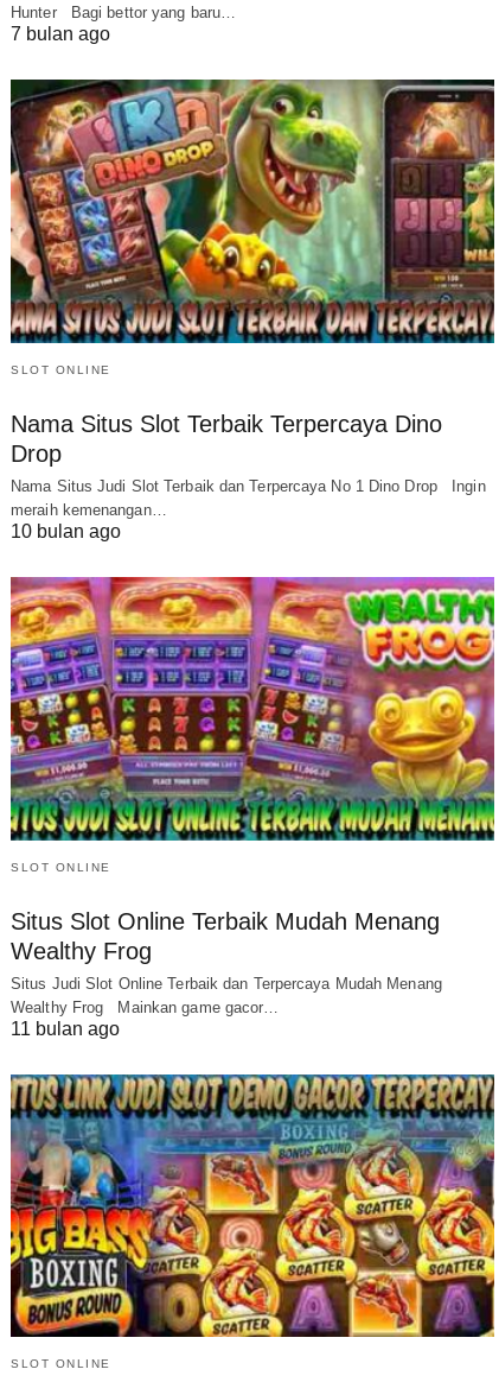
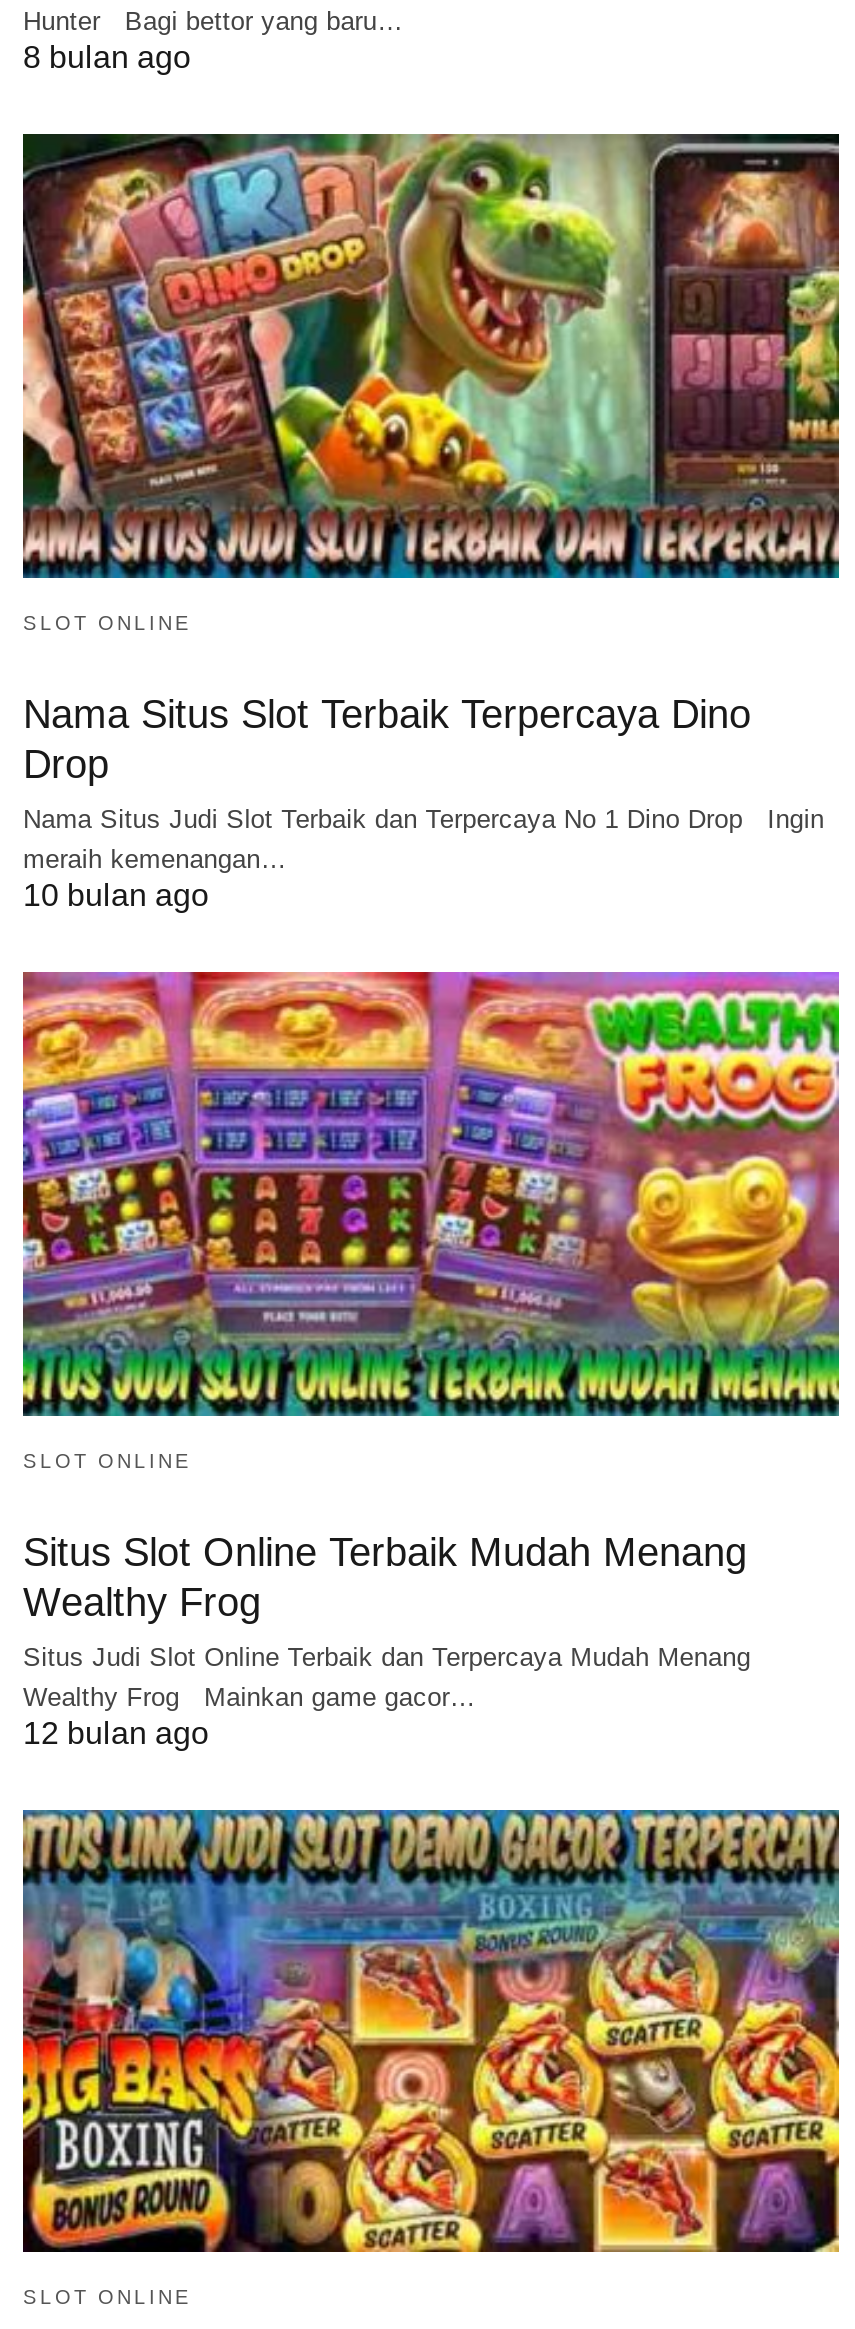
- 7 bulan ago
+ 8 bulan ago

- 11 bulan ago
+ 12 bulan ago
